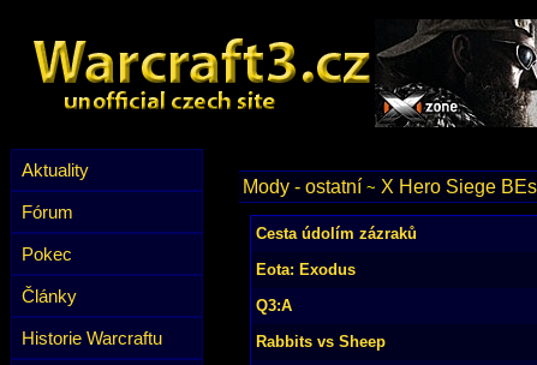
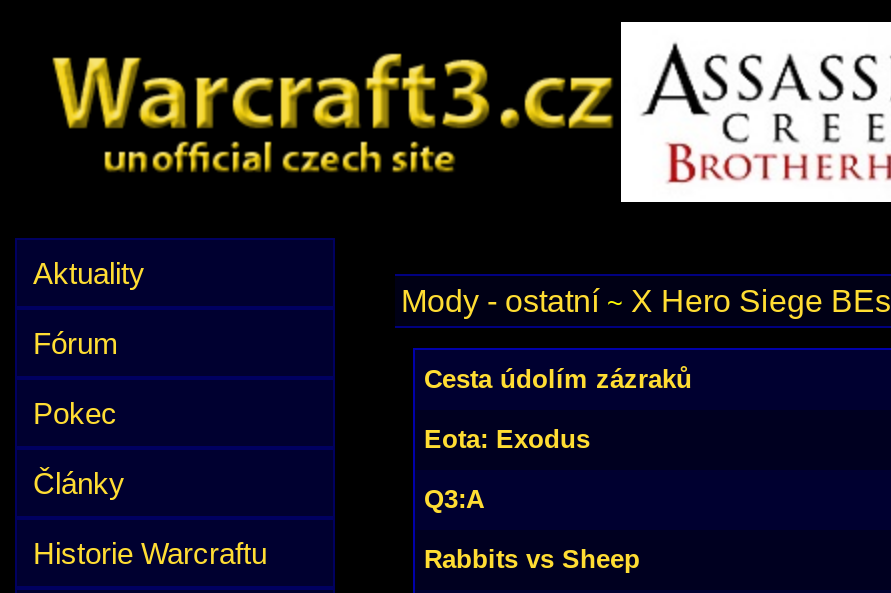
- [image]
+ [image]
